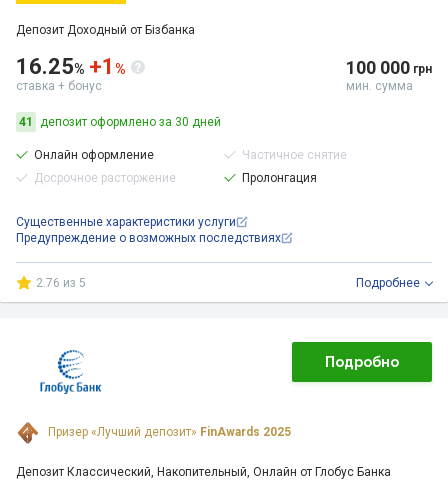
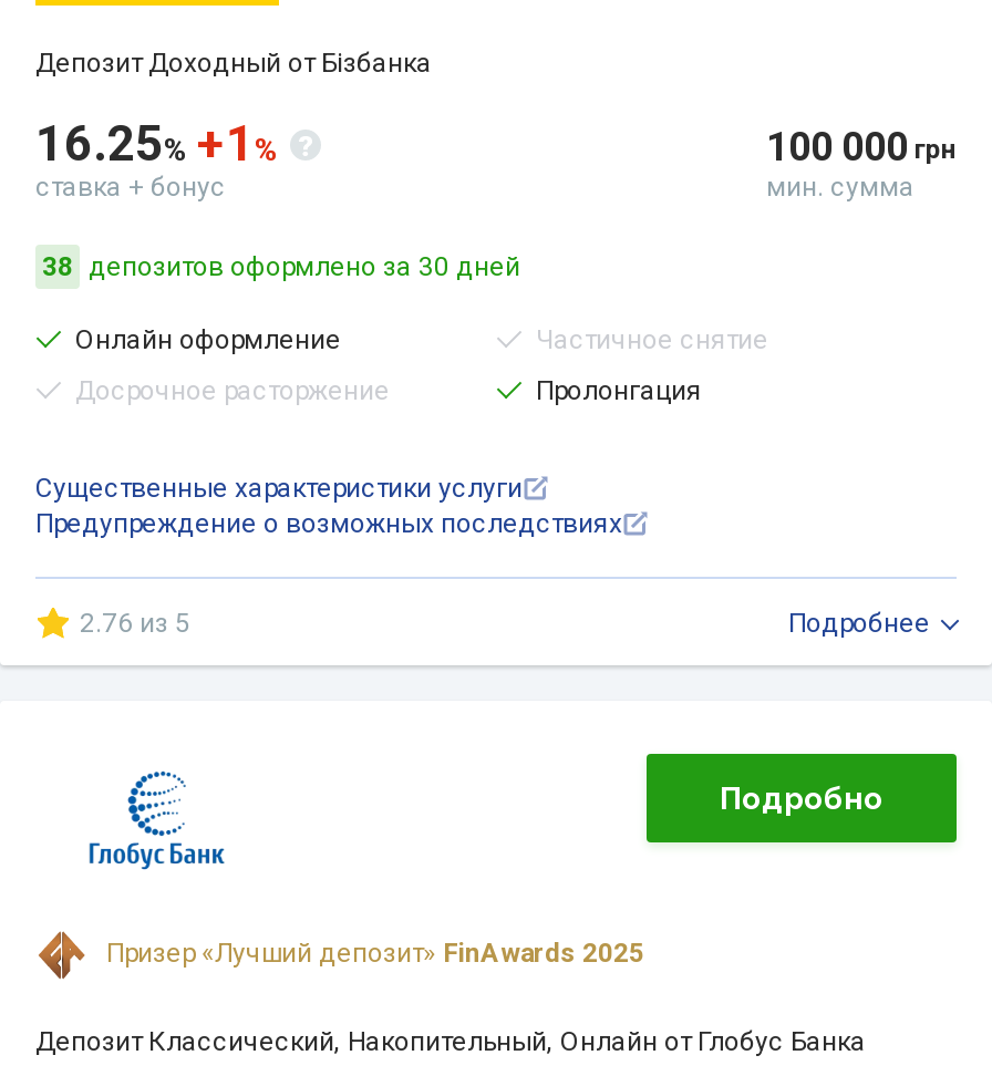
- 41 депозит оформлено за 30 дней
+ 38 депозитов оформлено за 30 дней
